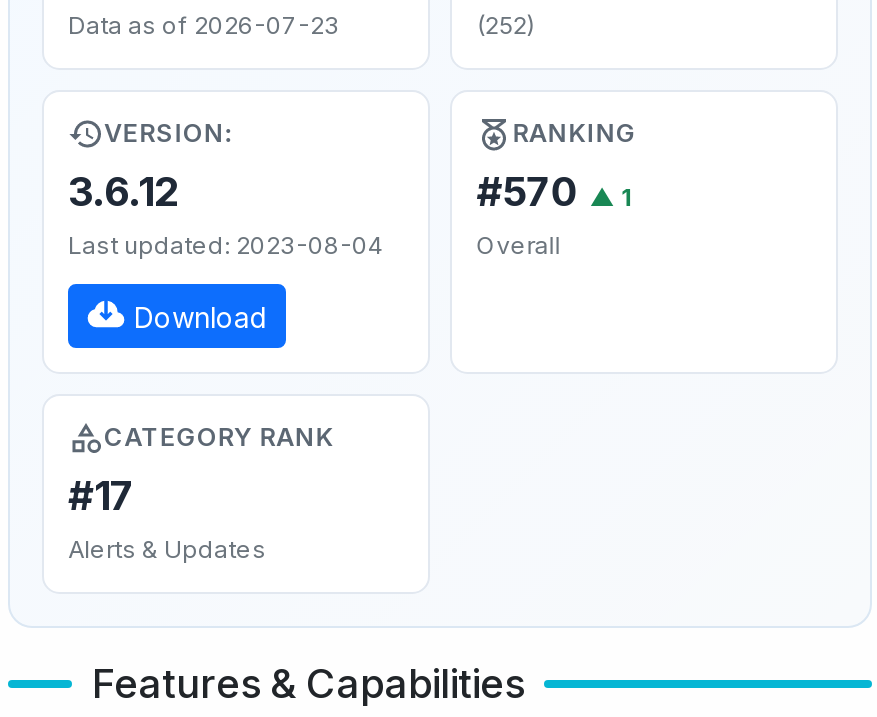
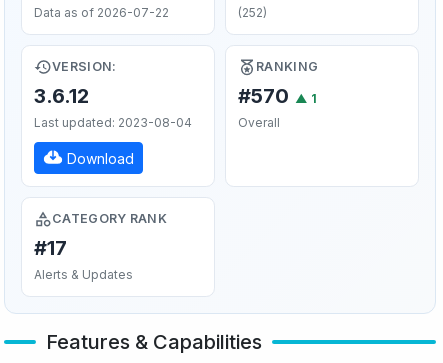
- Data as of 2026-07-23
+ Data as of 2026-07-22
